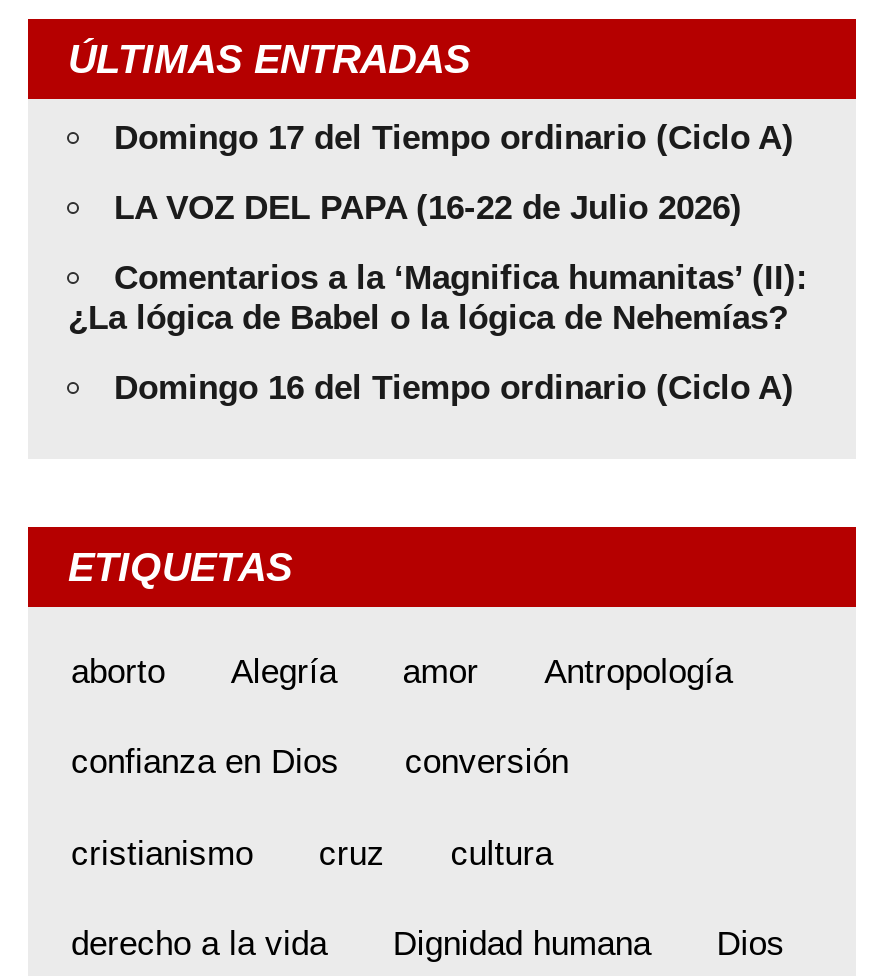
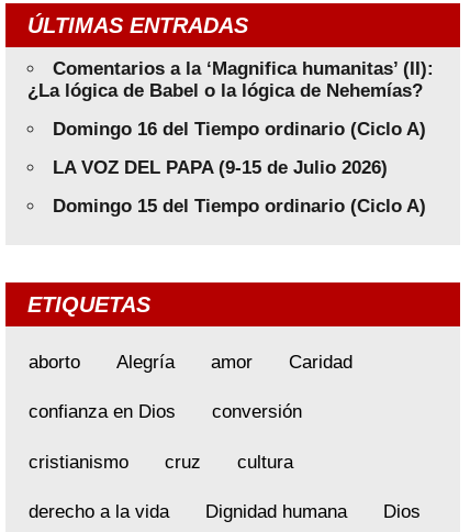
- Domingo 17 del Tiempo ordinario (Ciclo A)
- LA VOZ DEL PAPA (16-22 de Julio 2026)

moved up: Comentarios a la ‘Magnifica humanitas’ (II): | ¿La lógica de Babel o la lógica de Nehemías? | Domingo 16 del Tiempo ordinario (Ciclo A)

+ LA VOZ DEL PAPA (9-15 de Julio 2026)
+ Domingo 15 del Tiempo ordinario (Ciclo A)

- Antropología
+ Caridad
